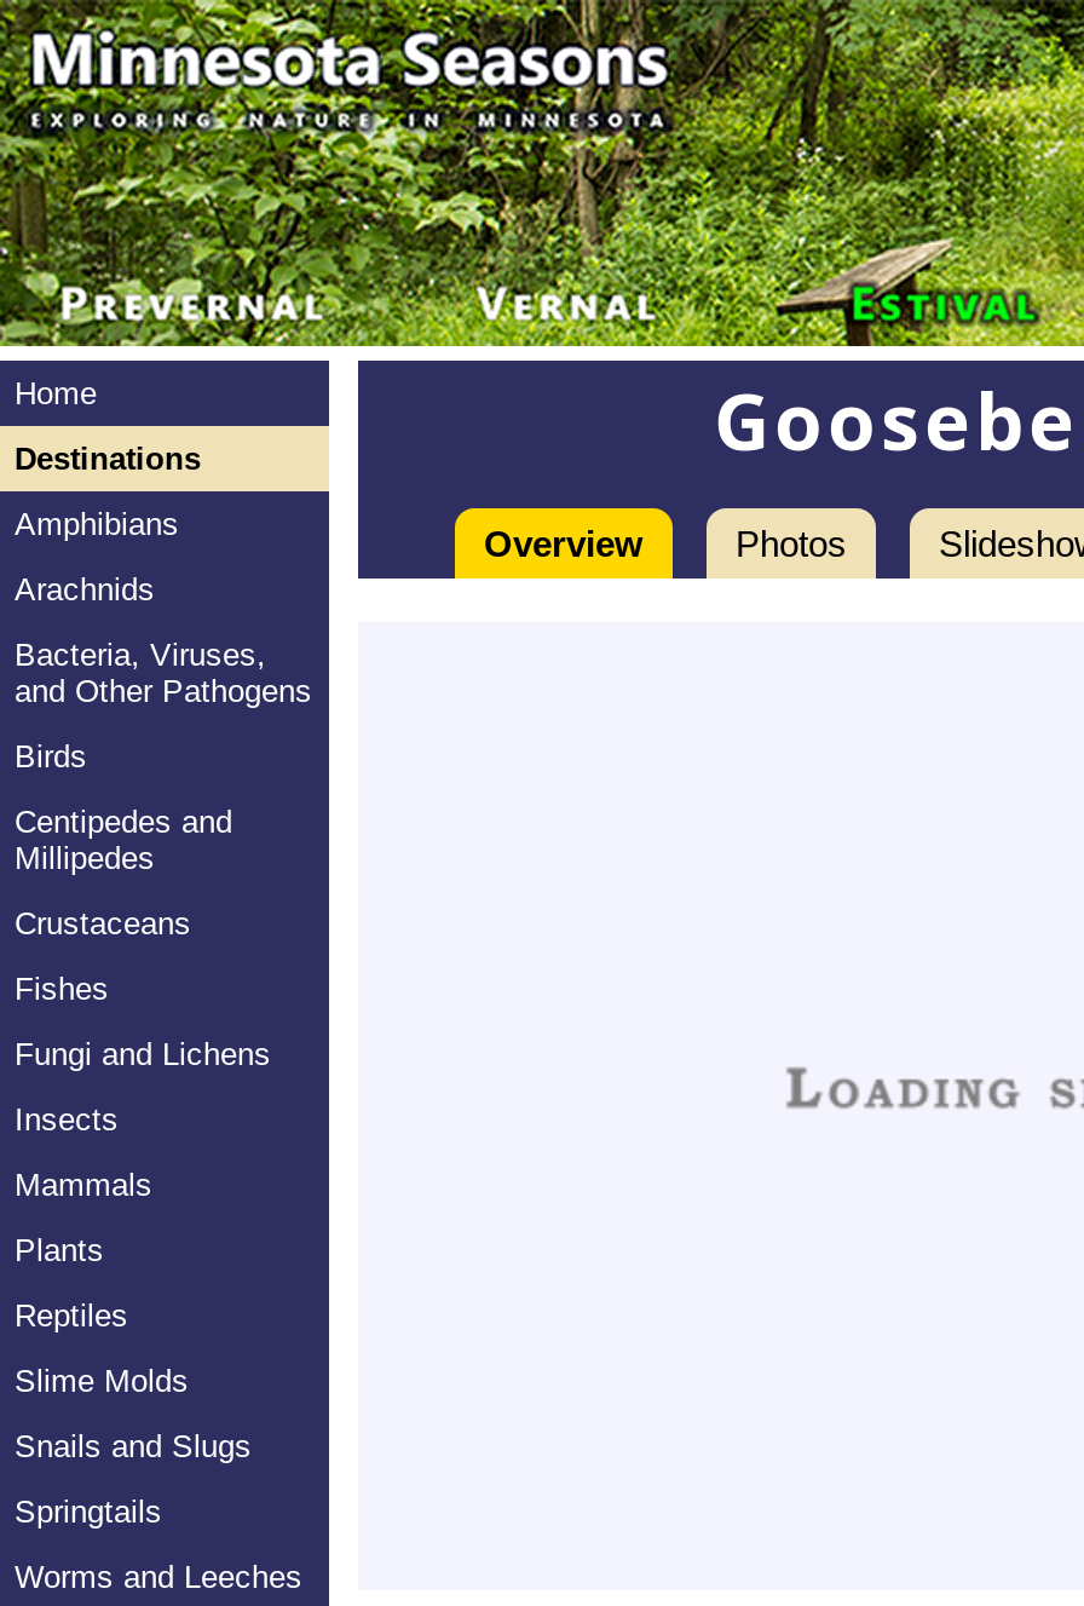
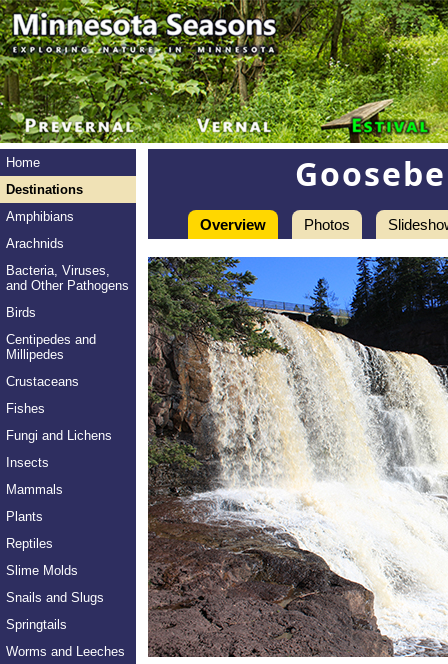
+ [image]
